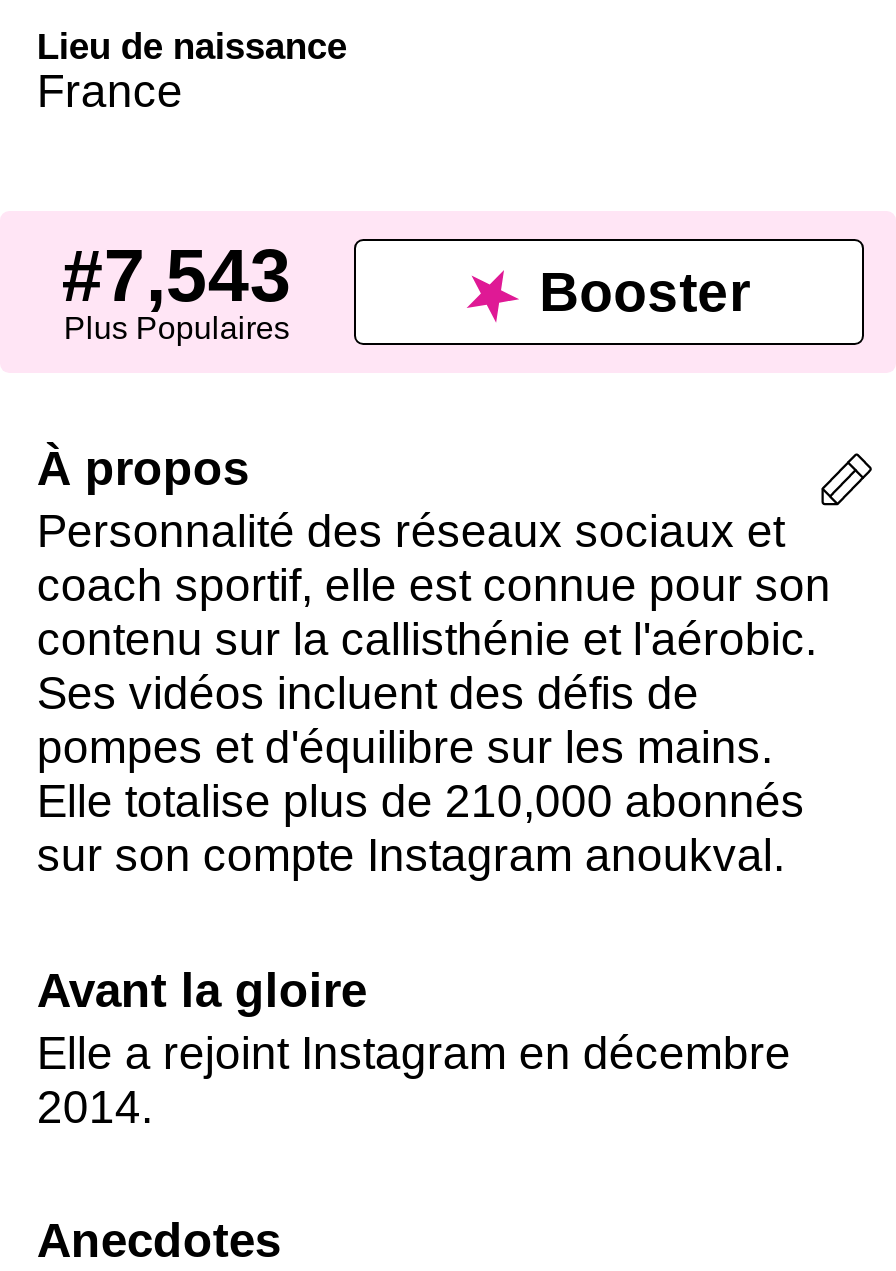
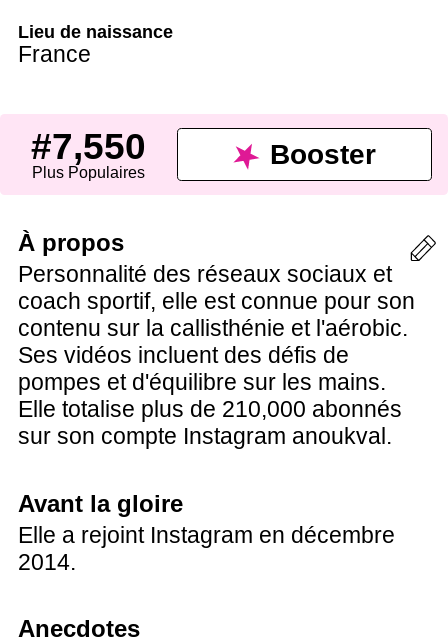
- #7,543
+ #7,550
